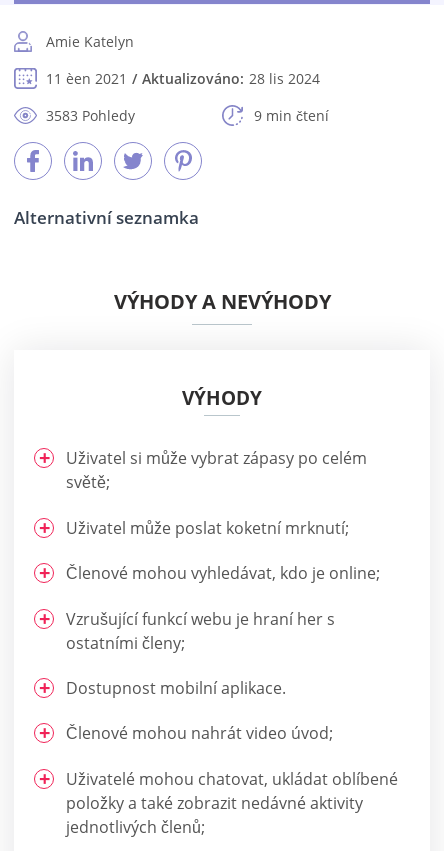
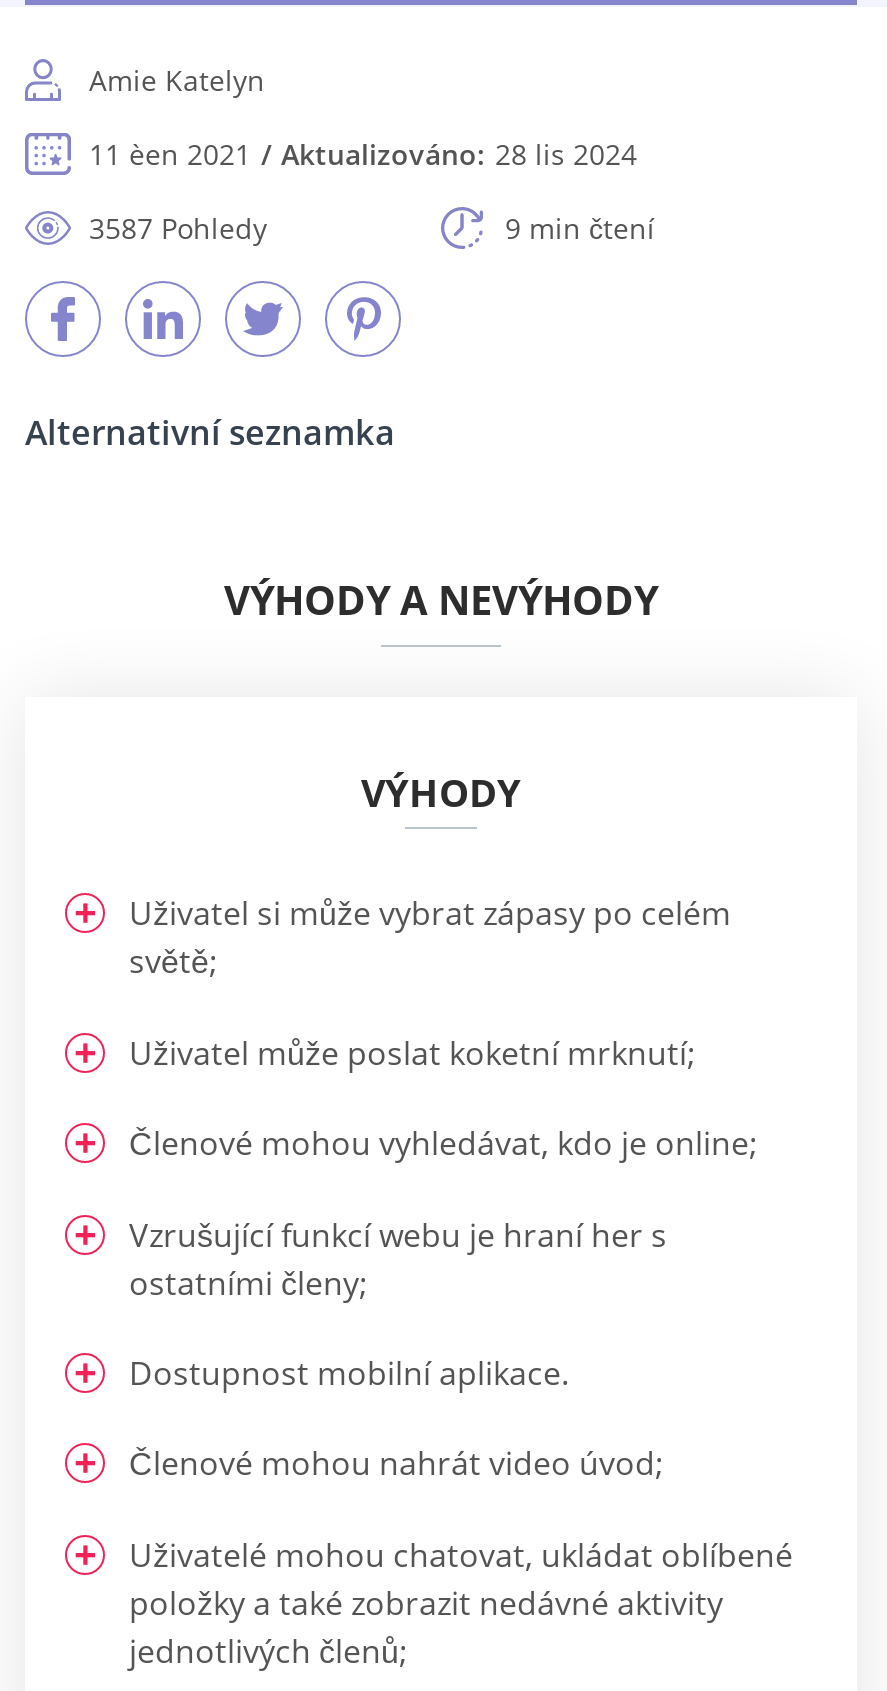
- 3583 Pohledy
+ 3587 Pohledy
